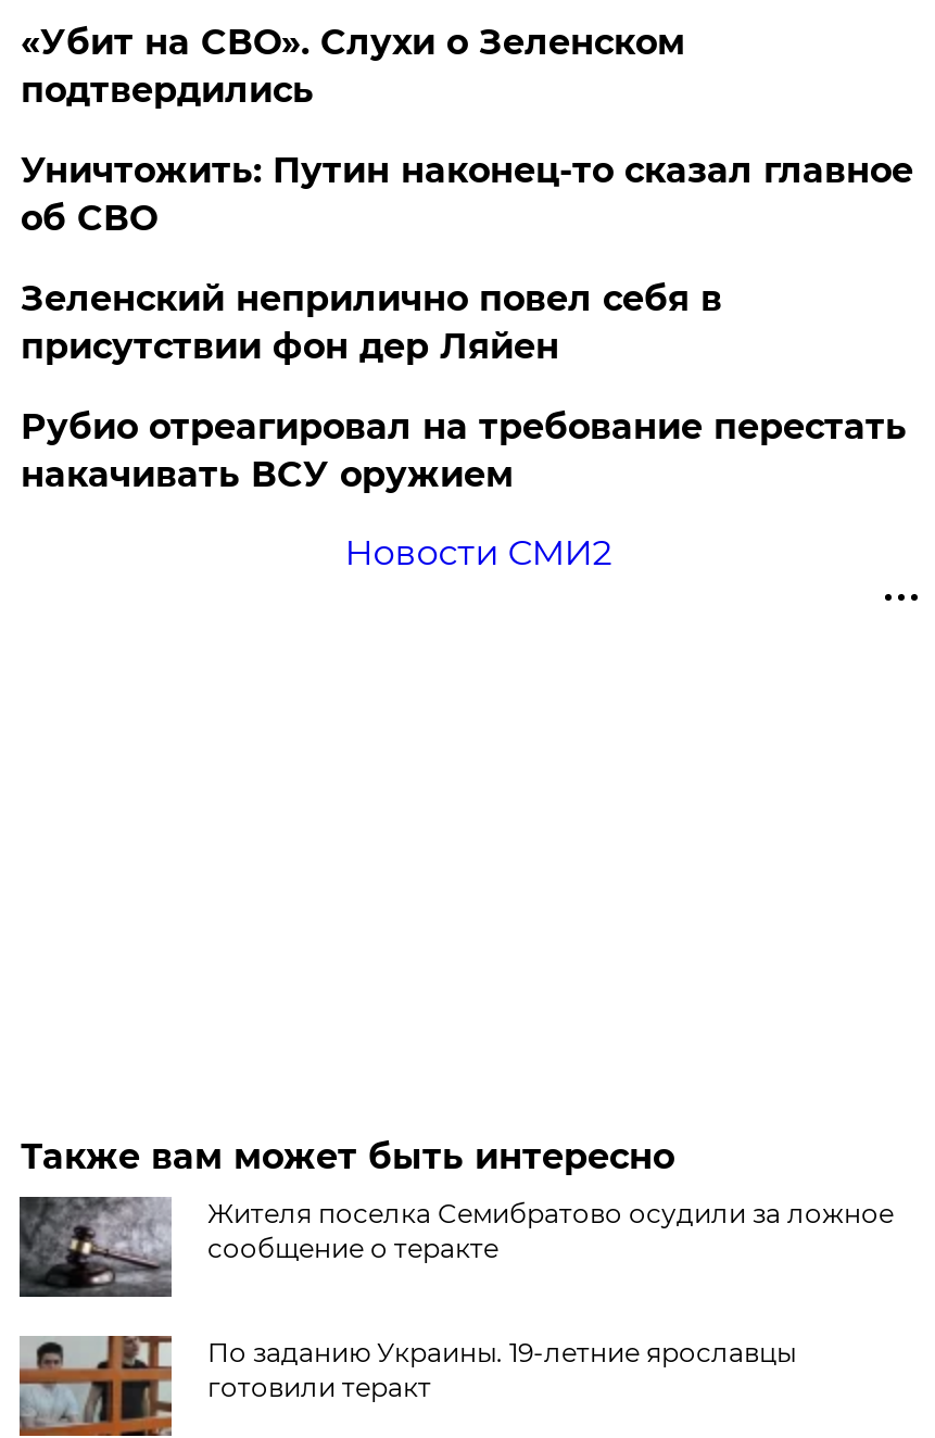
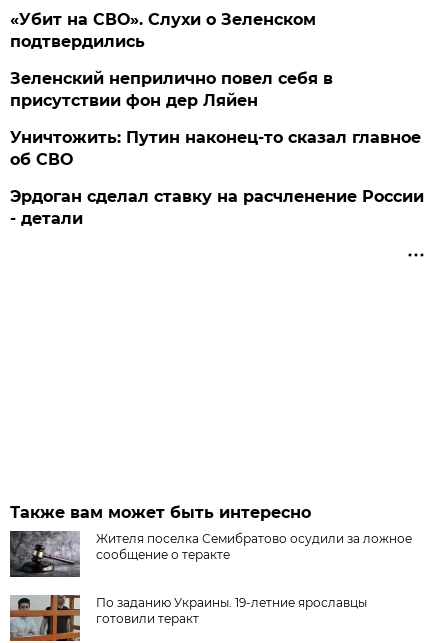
moved down: Уничтожить: Путин наконец-то сказал главное | об СВО

moved up: Зеленский неприлично повел cебя в | присутствии фон дер Ляйен

- Рубио отреагировал на требование перестать
- накачивать ВСУ оружием

- Новости СМИ2
+ Эрдоган сделал ставку на расчленение России
+ - детали
